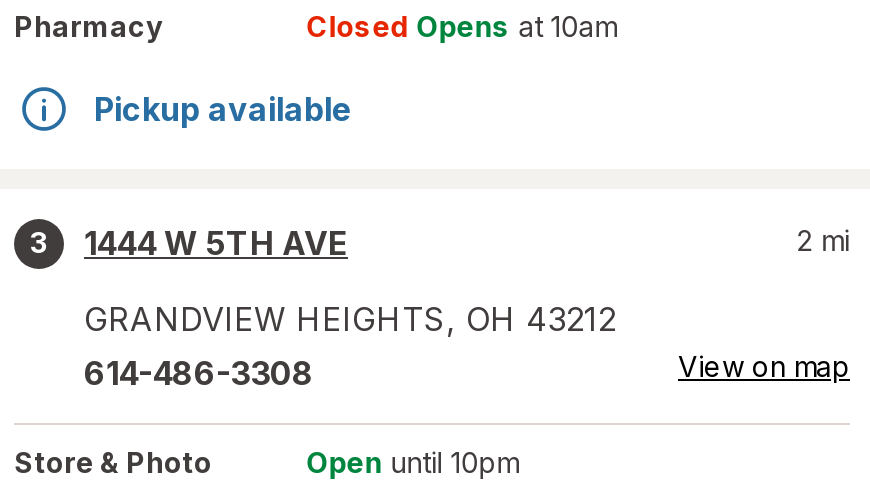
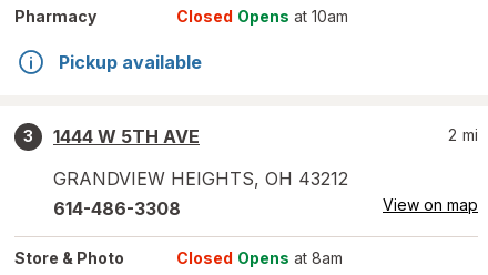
- Open until 10pm
+ Closed Opens at 8am
